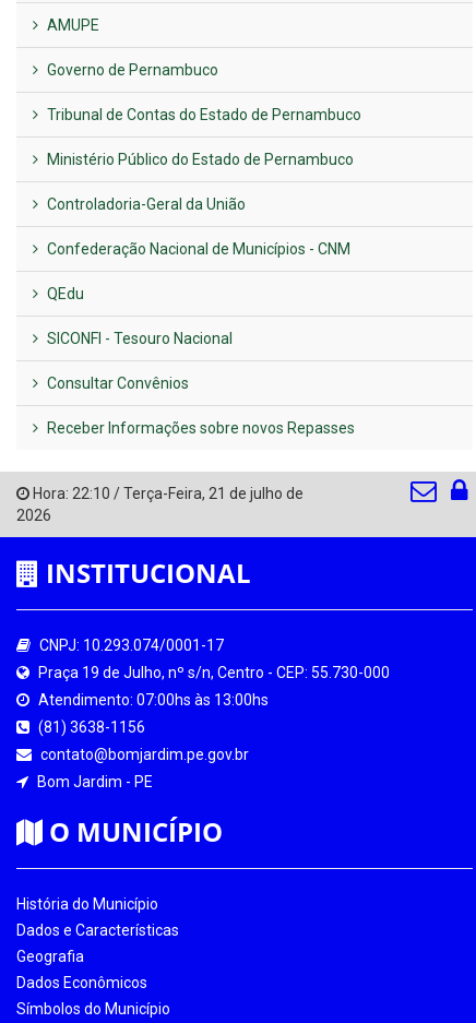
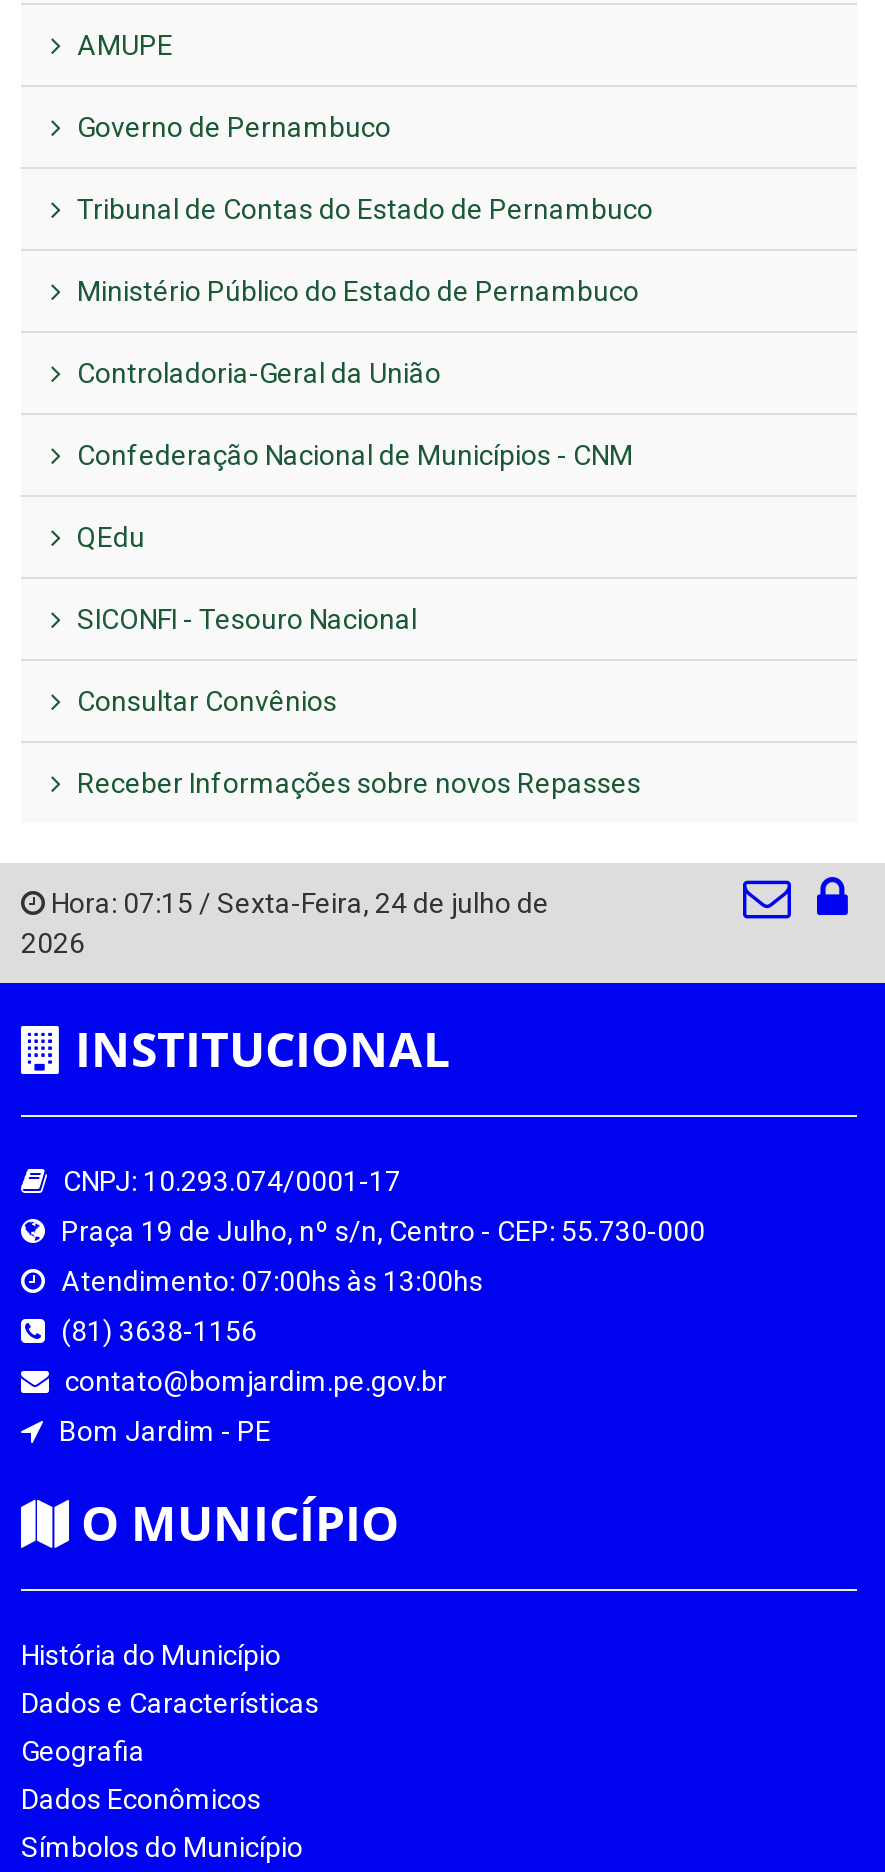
- Hora: 22:10 / Terça-Feira, 21 de julho de
+ Hora: 07:15 / Sexta-Feira, 24 de julho de
